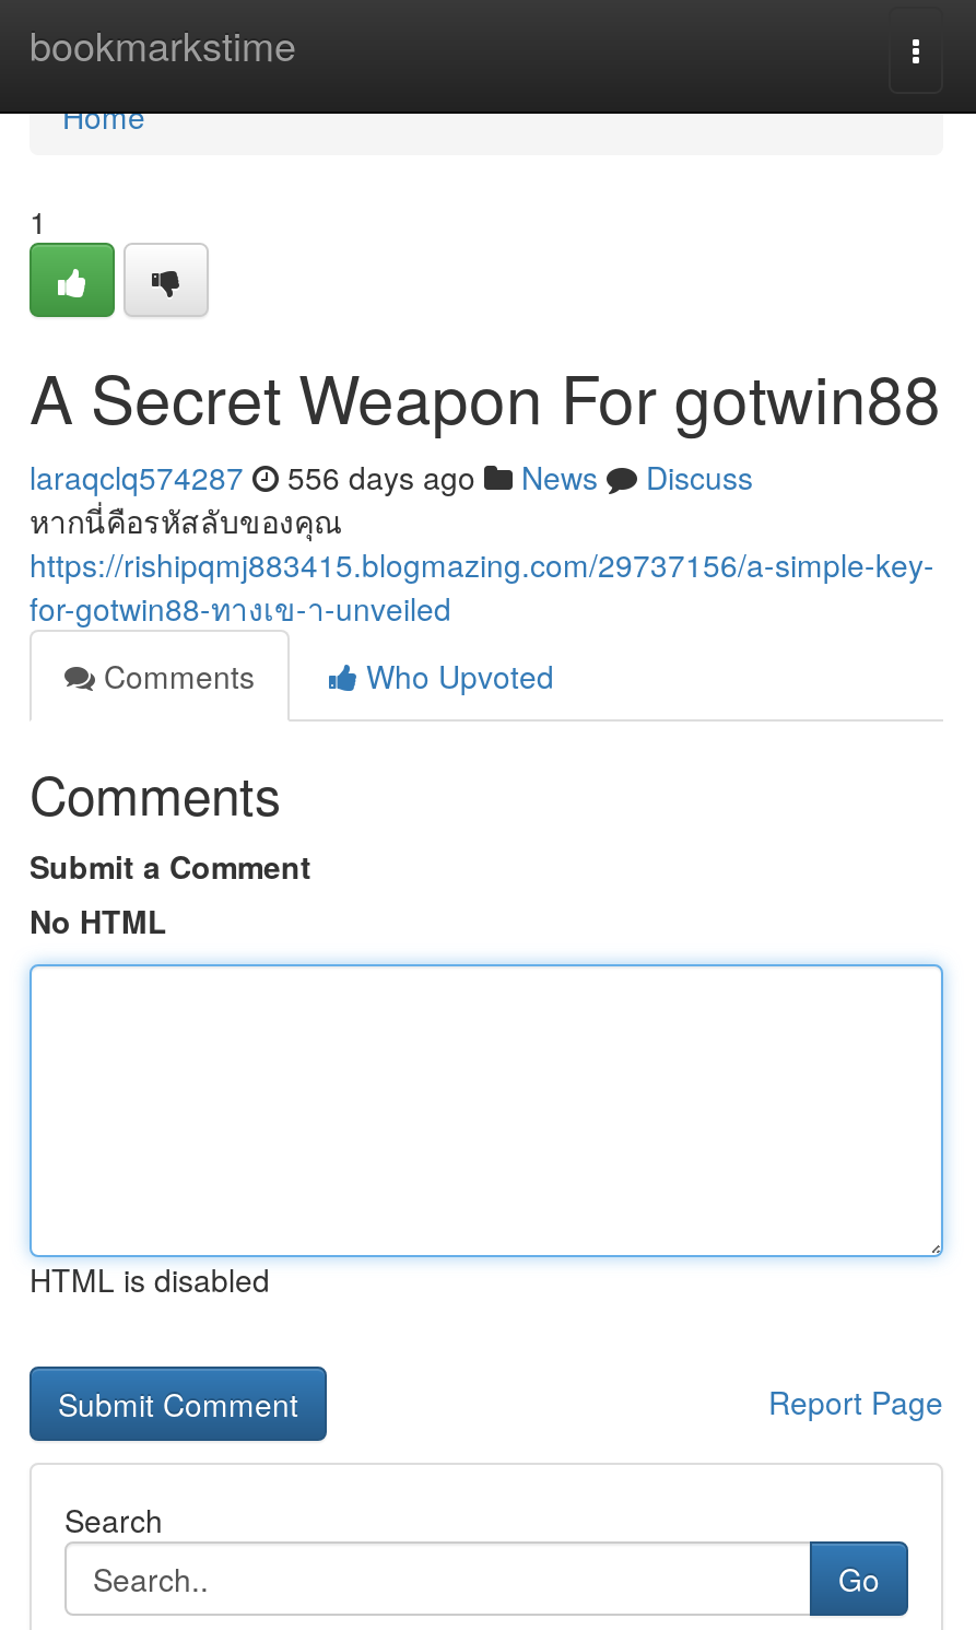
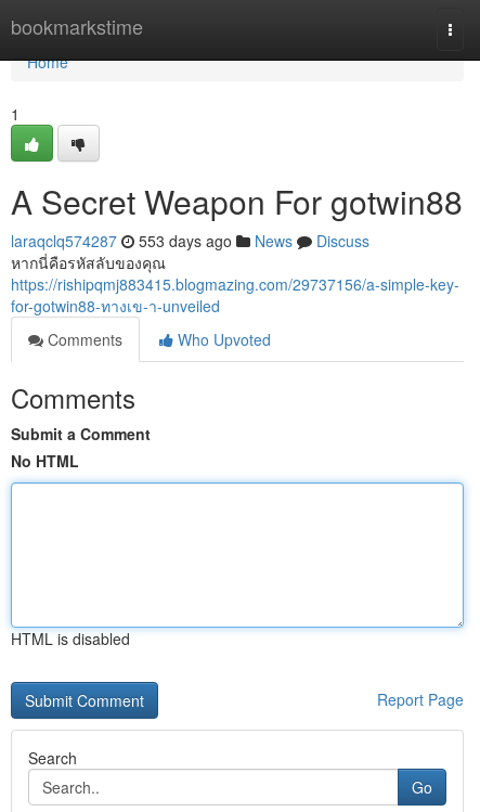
- laraqclq574287 556 days ago News Discuss
+ laraqclq574287 553 days ago News Discuss
